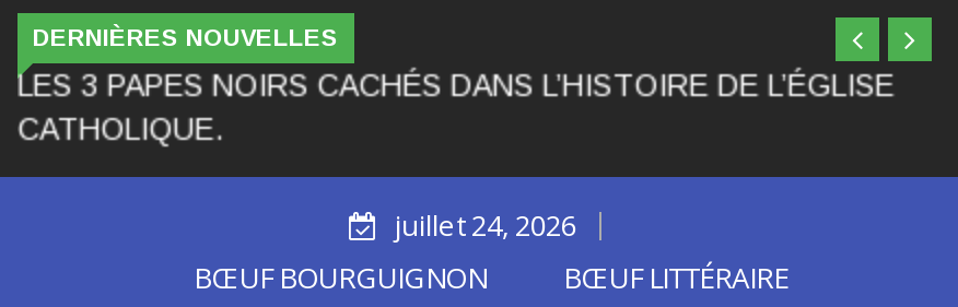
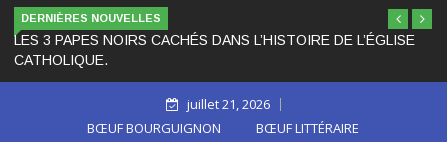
- juillet 24, 2026
+ juillet 21, 2026
